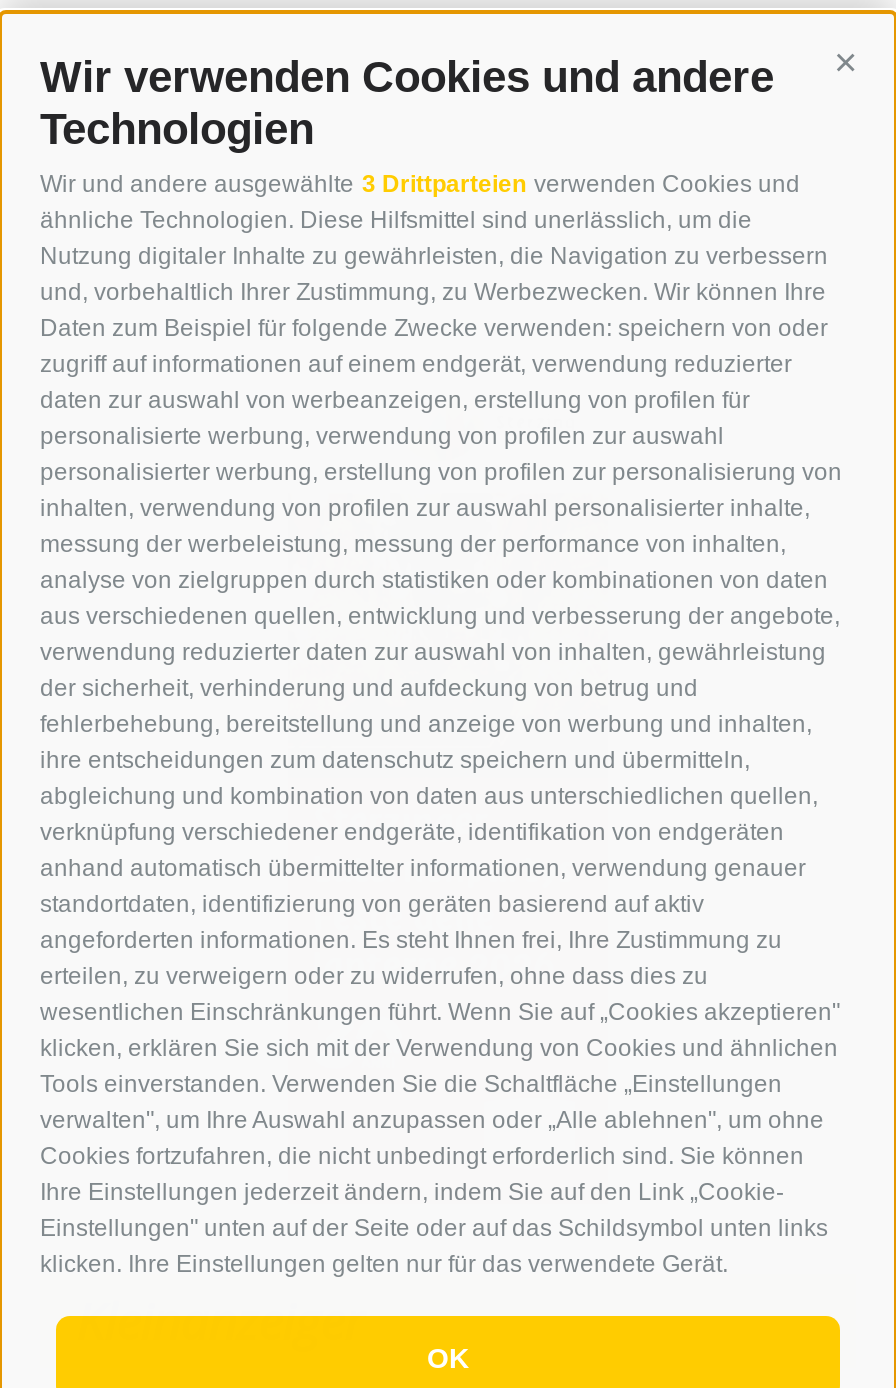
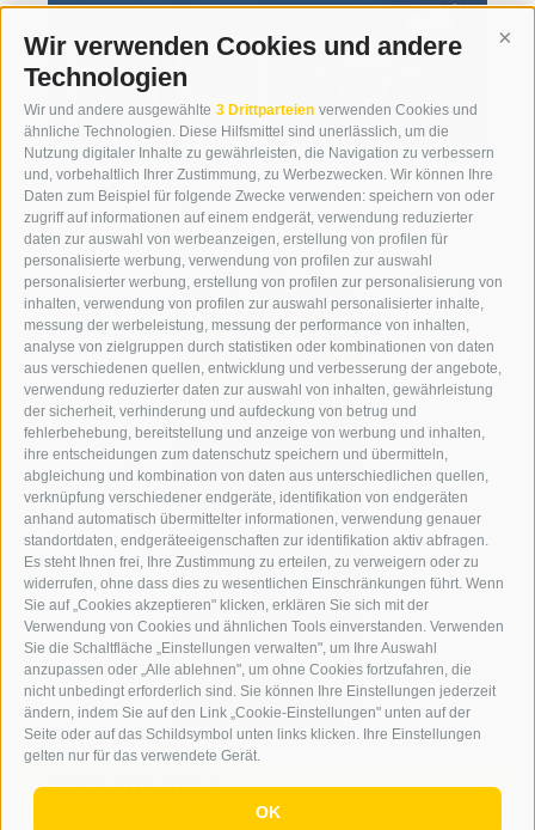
- standortdaten, identifizierung von geräten basierend auf aktiv
- angeforderten informationen. Es steht Ihnen frei, Ihre Zustimmung zu
- erteilen, zu verweigern oder zu widerrufen, ohne dass dies zu
- wesentlichen Einschränkungen führt. Wenn Sie auf „Cookies akzeptieren"
- klicken, erklären Sie sich mit der Verwendung von Cookies und ähnlichen
- Tools einverstanden. Verwenden Sie die Schaltfläche „Einstellungen
- verwalten", um Ihre Auswahl anzupassen oder „Alle ablehnen", um ohne
- Cookies fortzufahren, die nicht unbedingt erforderlich sind. Sie können
- Ihre Einstellungen jederzeit ändern, indem Sie auf den Link „Cookie-
- Einstellungen" unten auf der Seite oder auf das Schildsymbol unten links
- klicken. Ihre Einstellungen gelten nur für das verwendete Gerät.
+ standortdaten, endgeräteeigenschaften zur identifikation aktiv abfragen.
+ Es steht Ihnen frei, Ihre Zustimmung zu erteilen, zu verweigern oder zu
+ widerrufen, ohne dass dies zu wesentlichen Einschränkungen führt. Wenn
+ Sie auf „Cookies akzeptieren" klicken, erklären Sie sich mit der
+ Verwendung von Cookies und ähnlichen Tools einverstanden. Verwenden
+ Sie die Schaltfläche „Einstellungen verwalten", um Ihre Auswahl
+ anzupassen oder „Alle ablehnen", um ohne Cookies fortzufahren, die
+ nicht unbedingt erforderlich sind. Sie können Ihre Einstellungen jederzeit
+ ändern, indem Sie auf den Link „Cookie-Einstellungen" unten auf der
+ Seite oder auf das Schildsymbol unten links klicken. Ihre Einstellungen
+ gelten nur für das verwendete Gerät.
